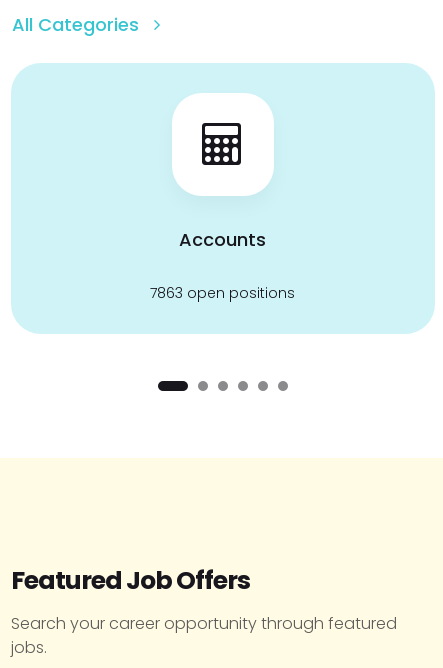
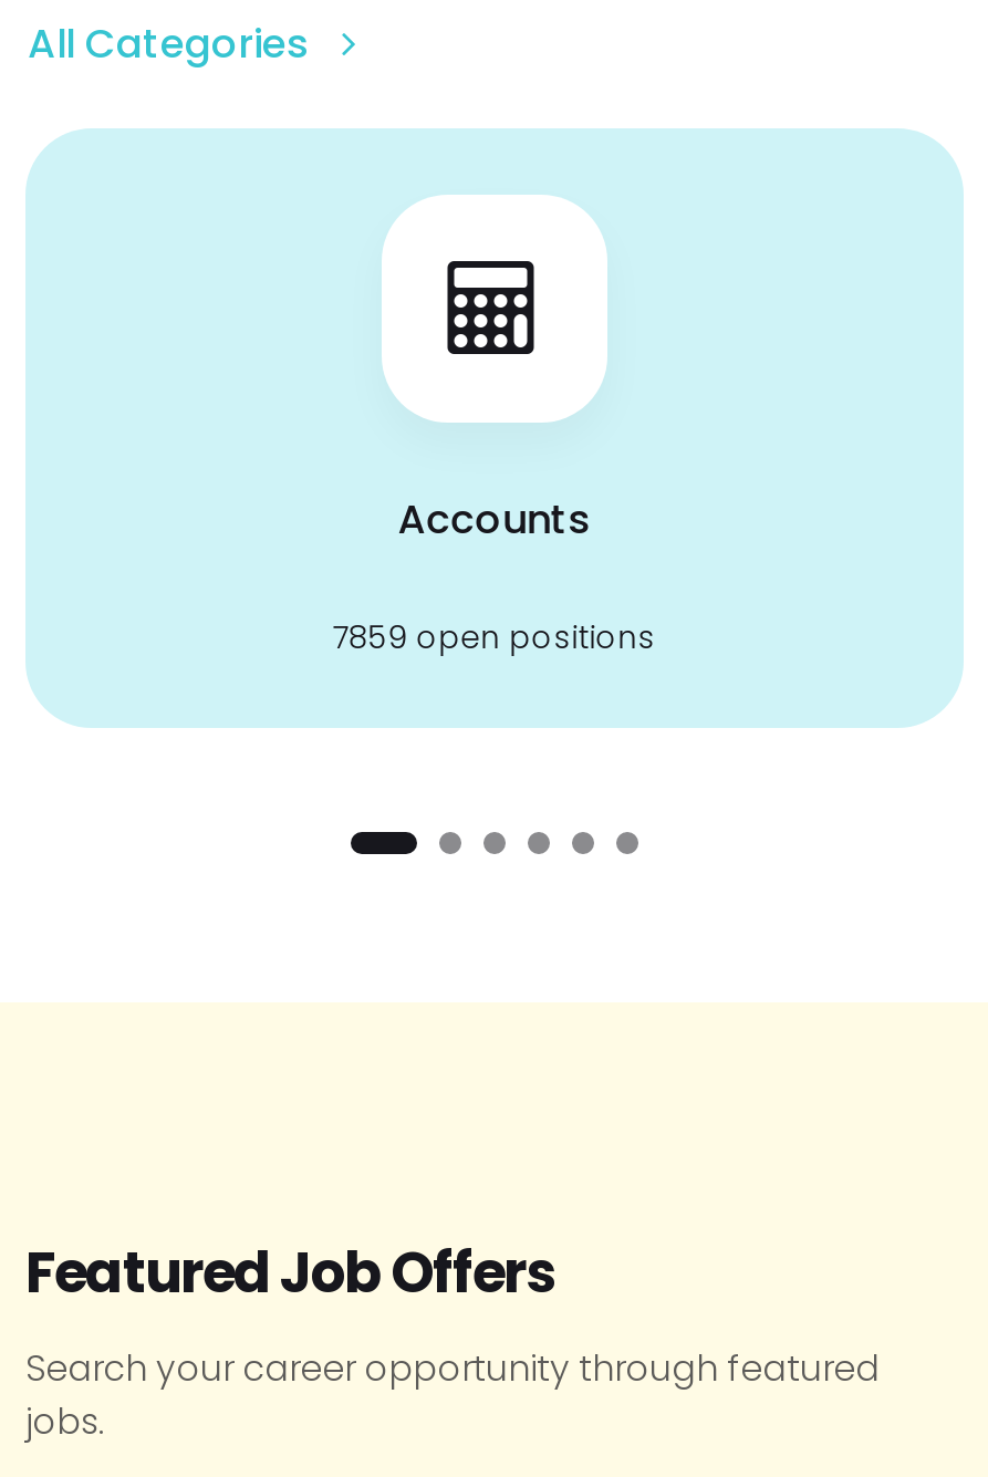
- 7863 open positions
+ 7859 open positions
